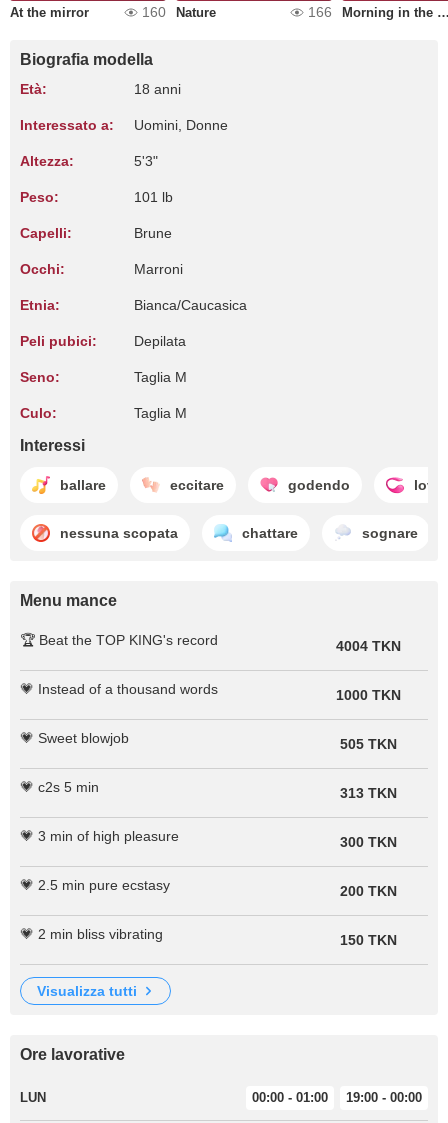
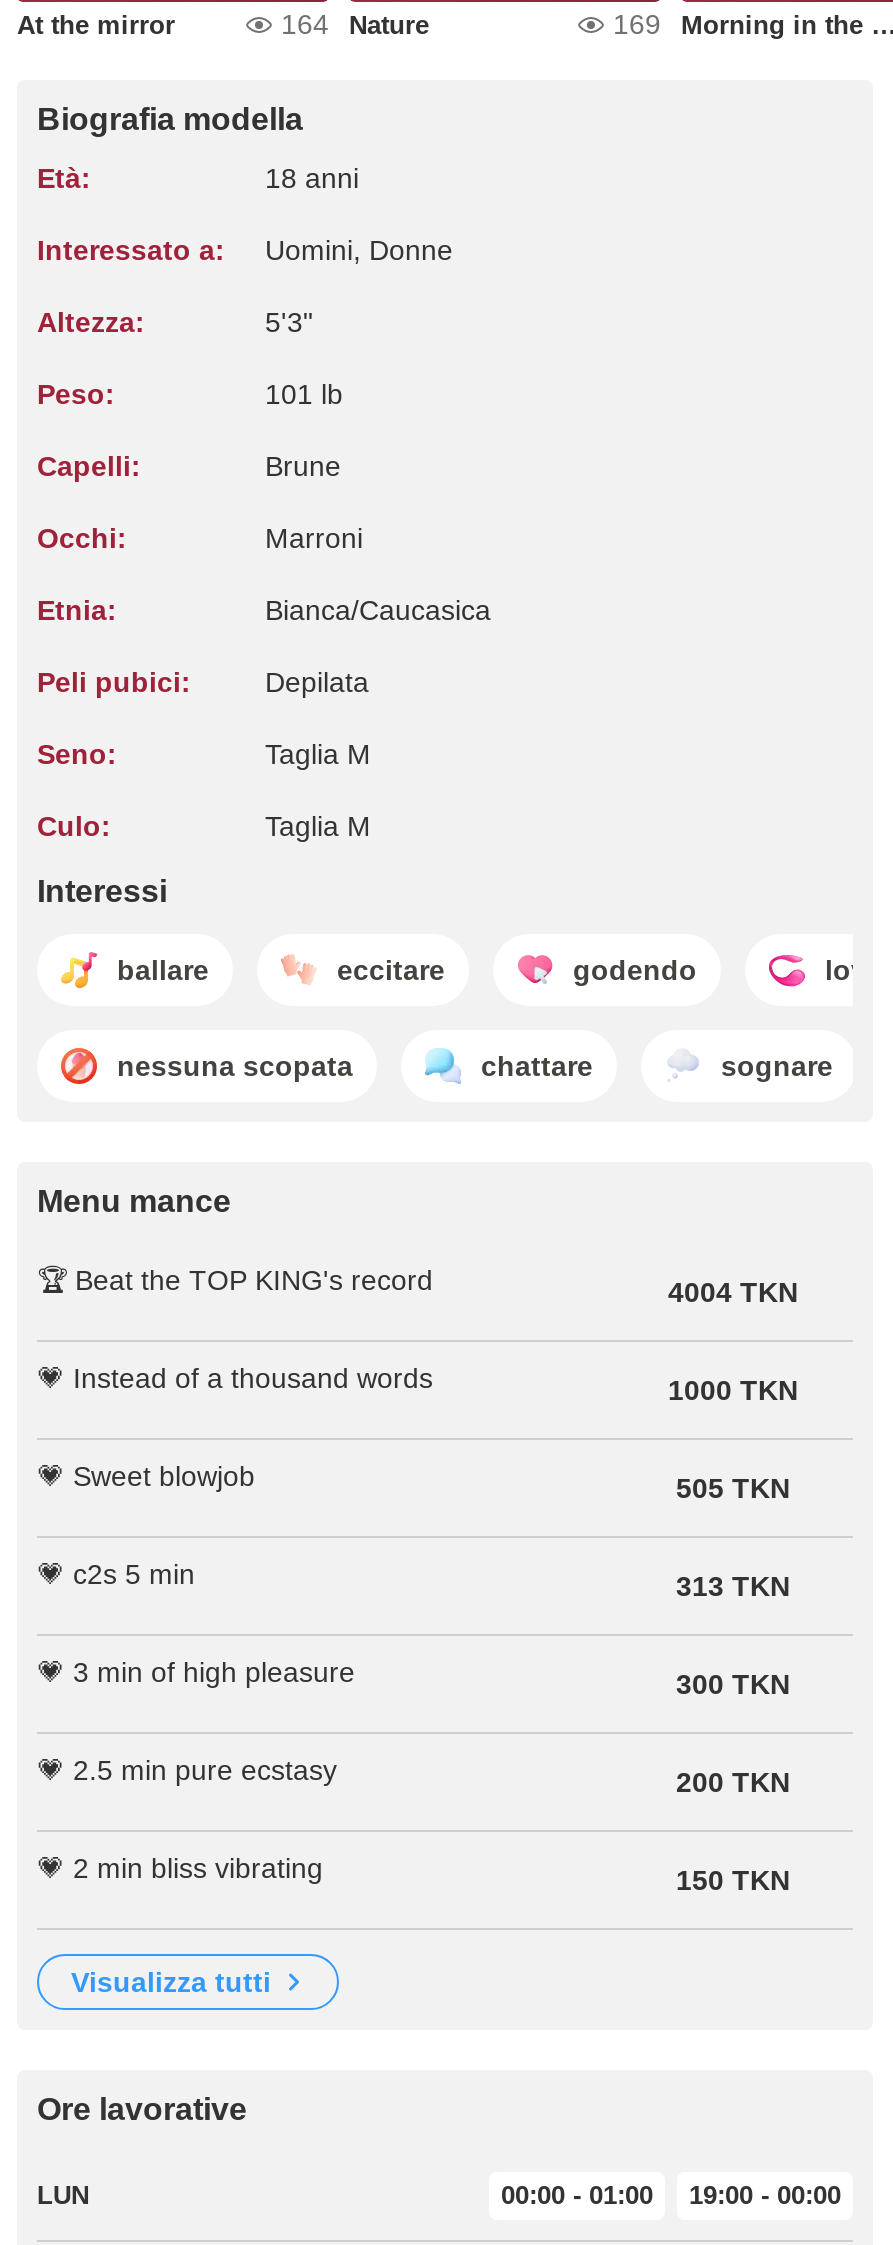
- 160 Nature
+ 164 Nature

- 166
+ 169
